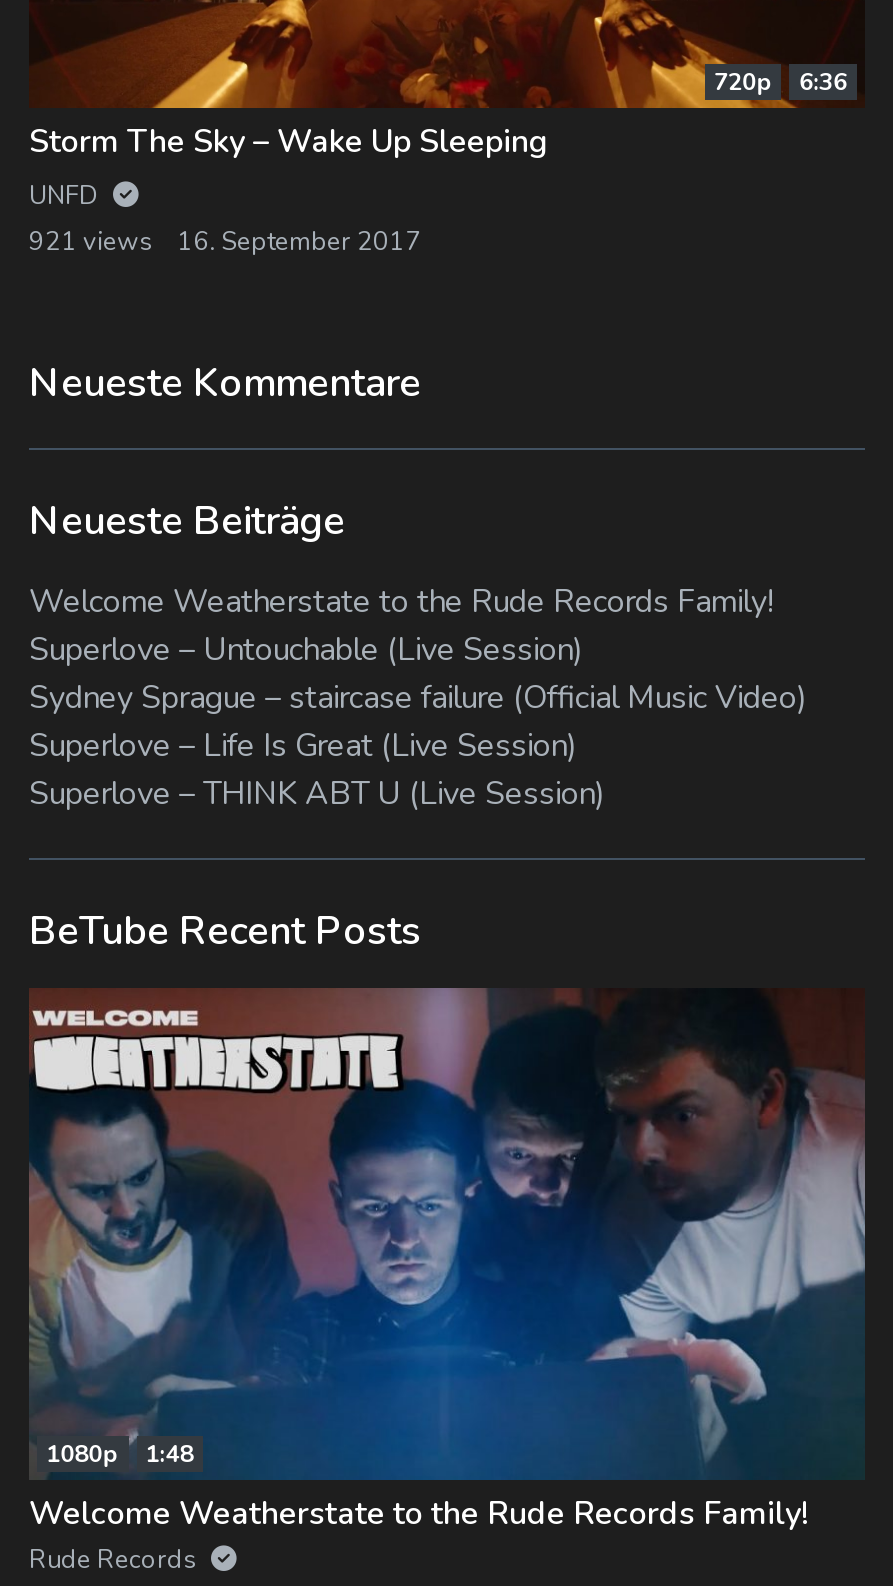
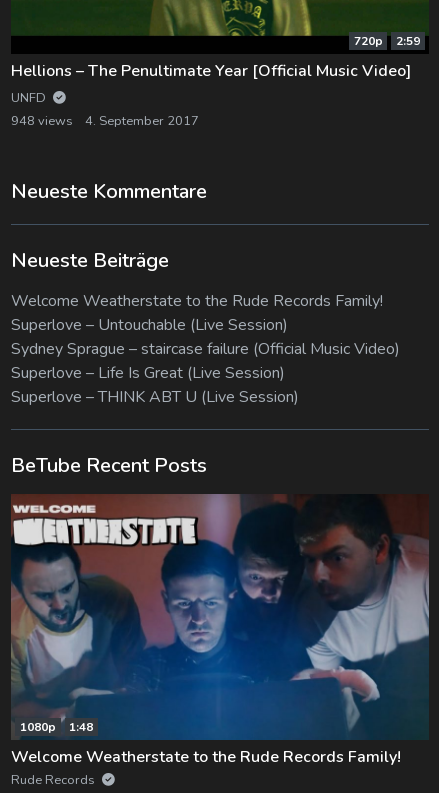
- 720p 6:36
+ 720p 2:59

- Storm The Sky – Wake Up Sleeping
+ Hellions – The Penultimate Year [Official Music Video]

- 921 views
+ 948 views

- 16. September 2017
+ 4. September 2017
